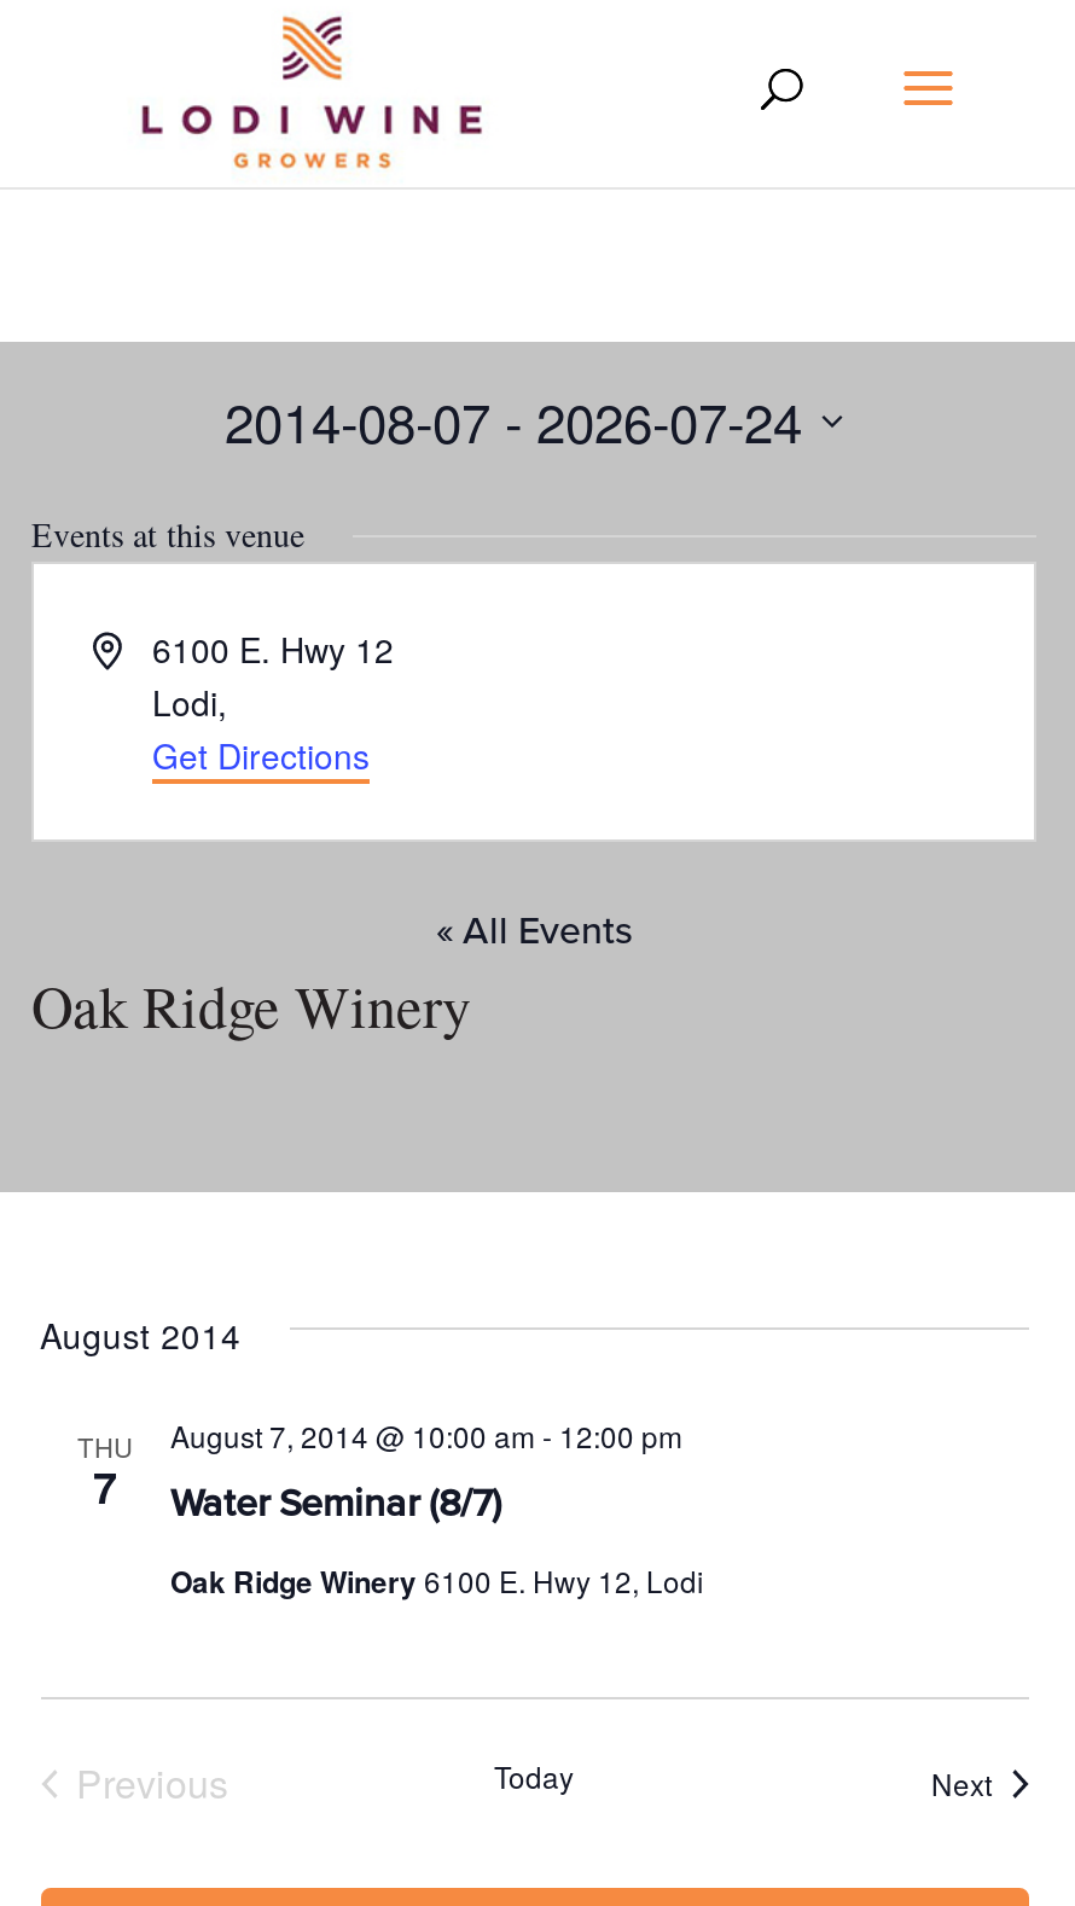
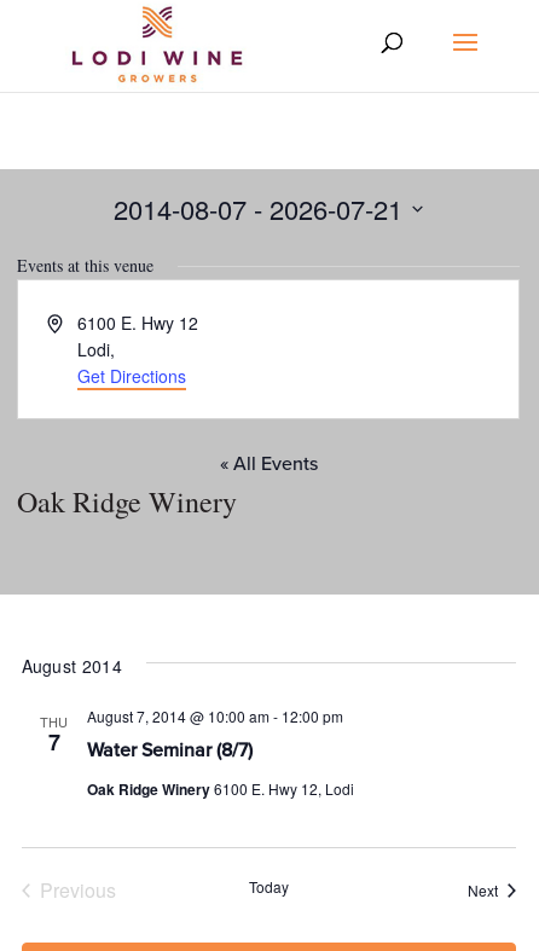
- 2014-08-07 - 2026-07-24
+ 2014-08-07 - 2026-07-21
